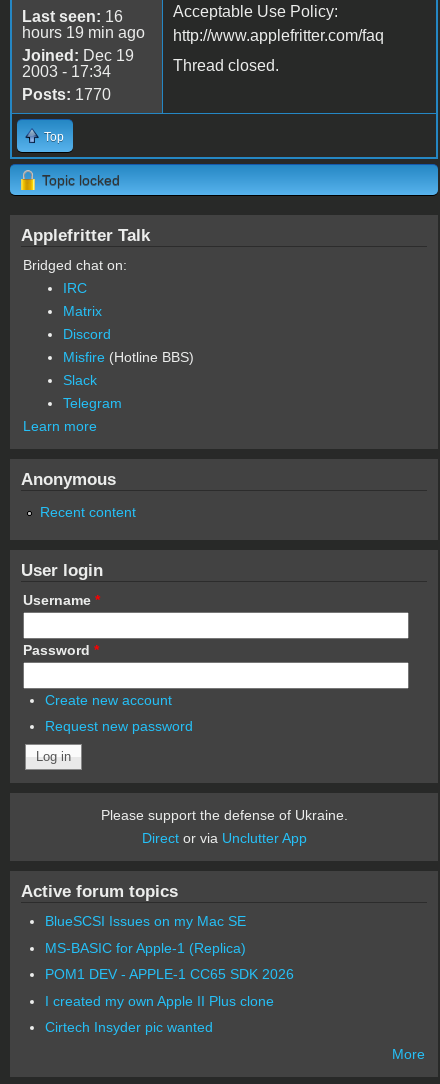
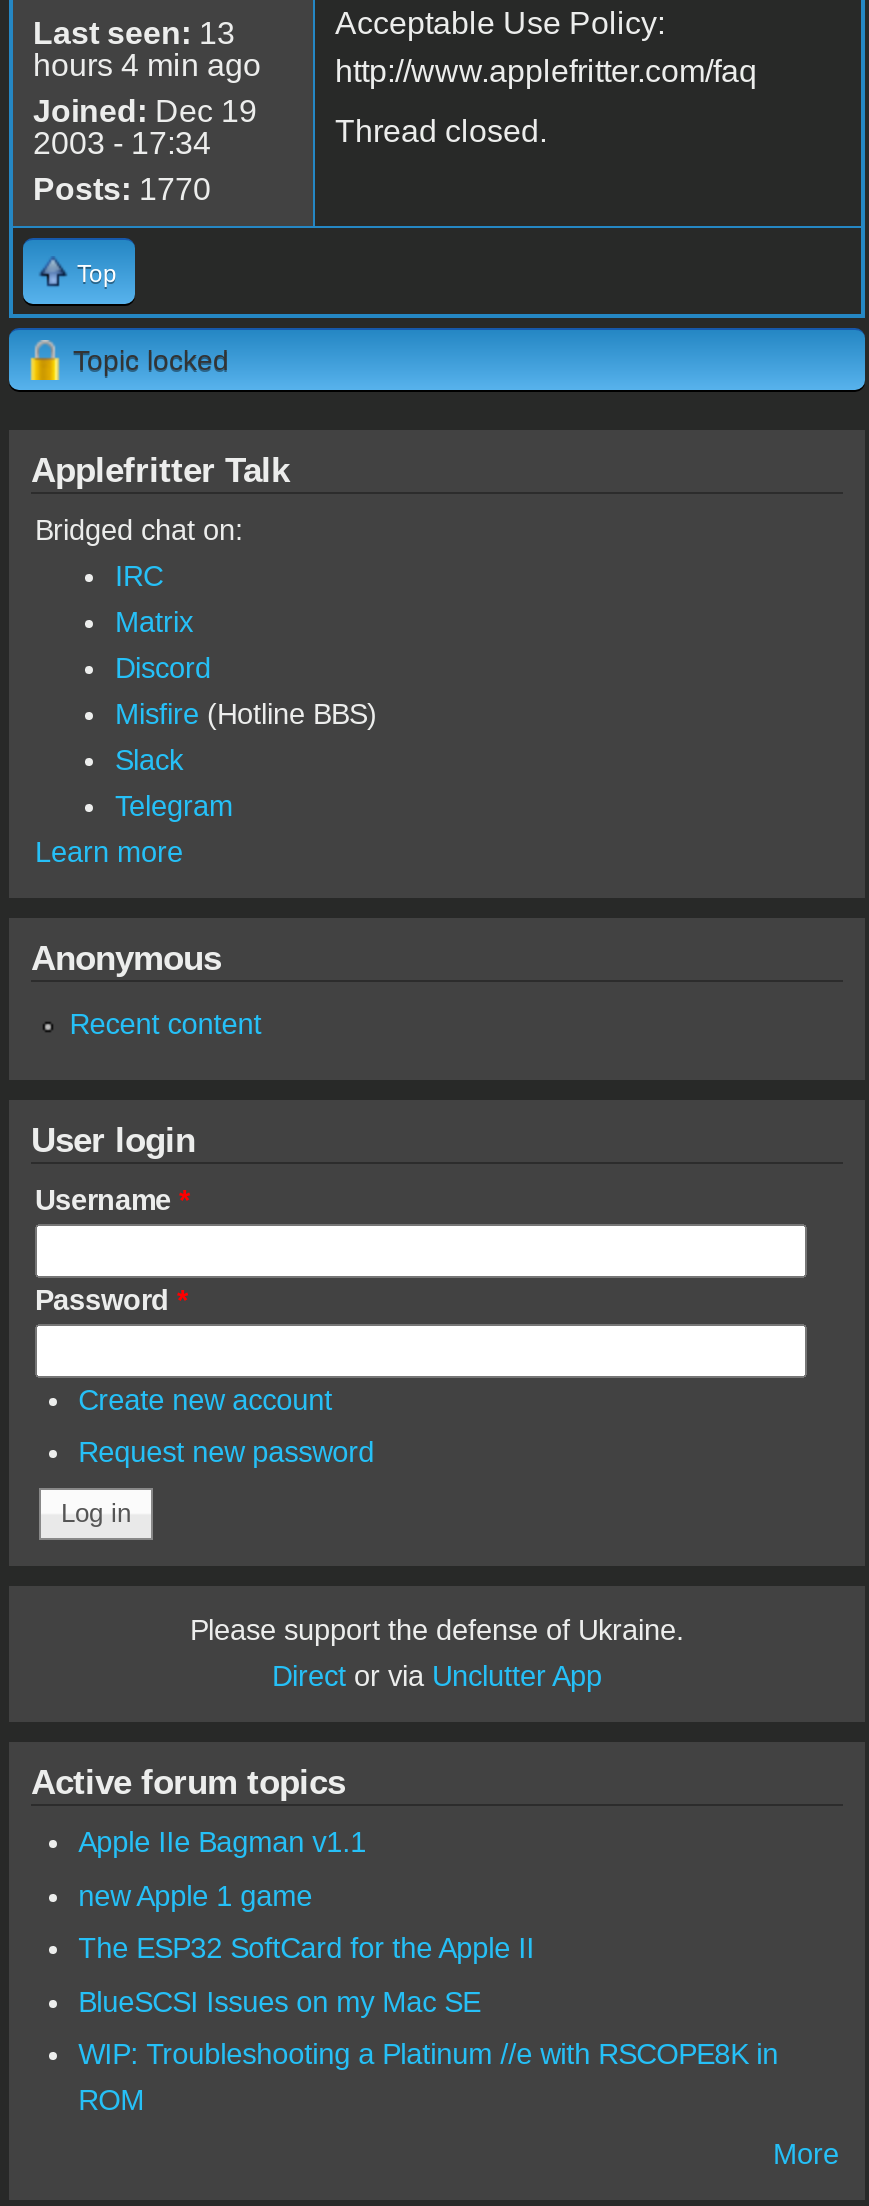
- Last seen: 16
+ Last seen: 13

- hours 19 min ago
+ hours 4 min ago

+ Apple IIe Bagman v1.1
+ new Apple 1 game
+ The ESP32 SoftCard for the Apple II

moved down: BlueSCSI Issues on my Mac SE

- MS-BASIC for Apple-1 (Replica)
- POM1 DEV - APPLE-1 CC65 SDK 2026
- I created my own Apple II Plus clone
- Cirtech Insyder pic wanted
+ WIP: Troubleshooting a Platinum //e with RSCOPE8K in
+ ROM
